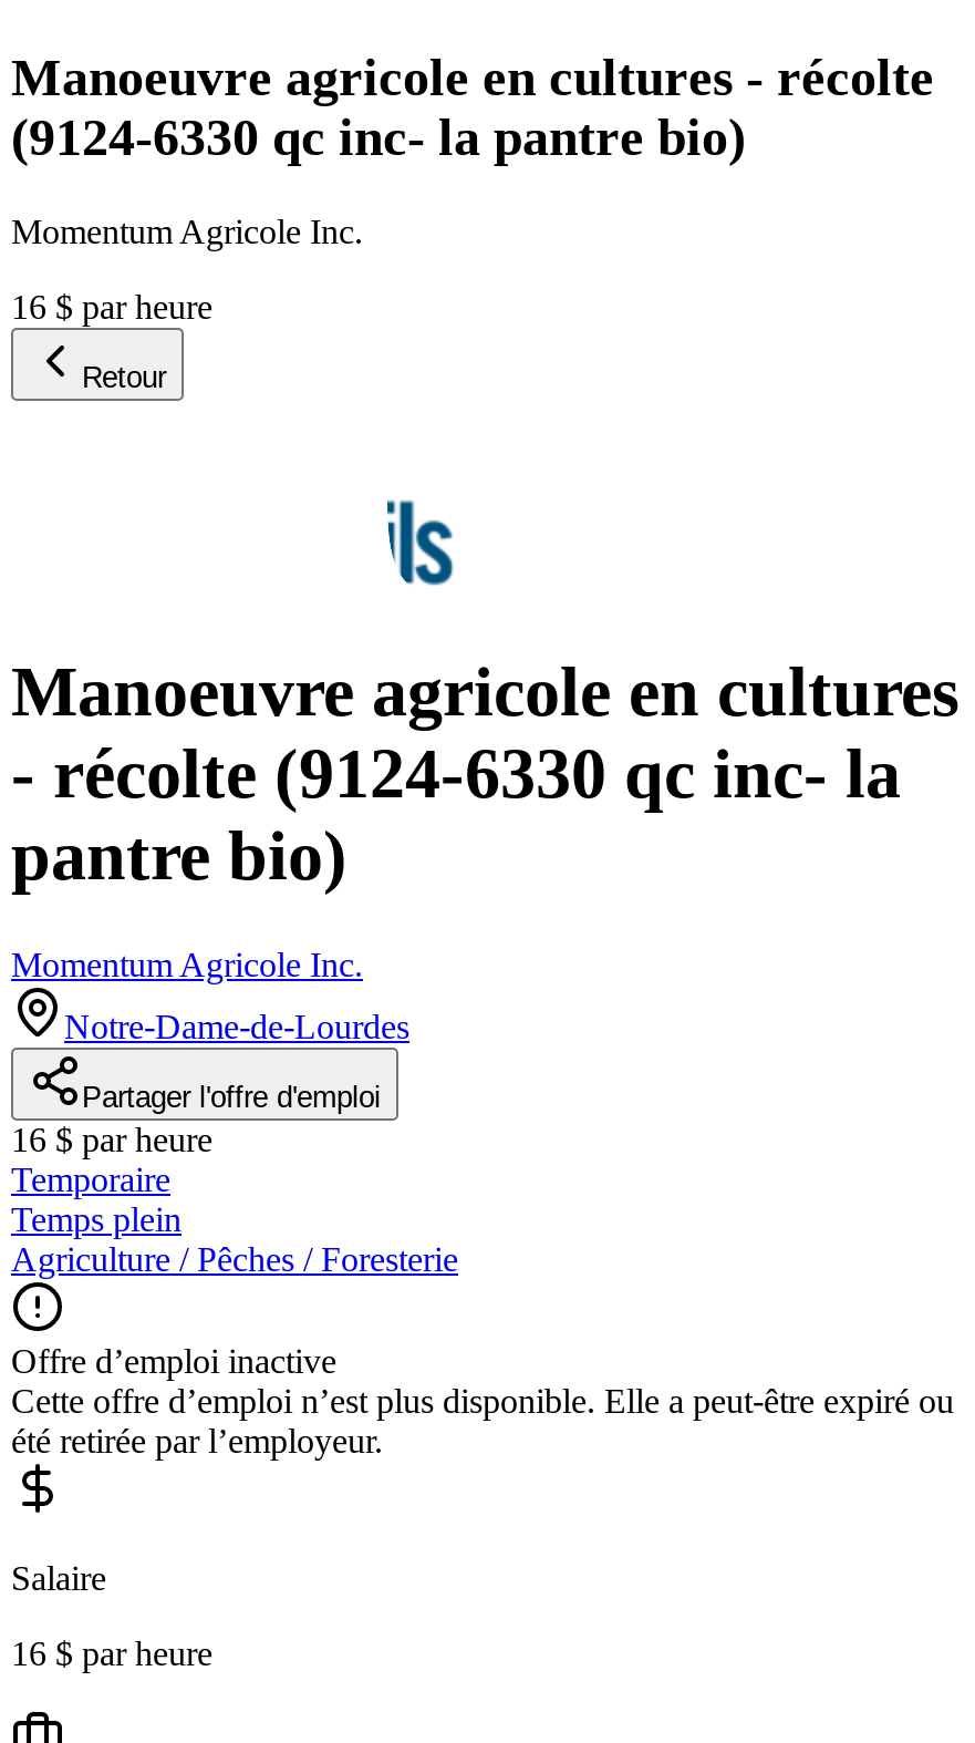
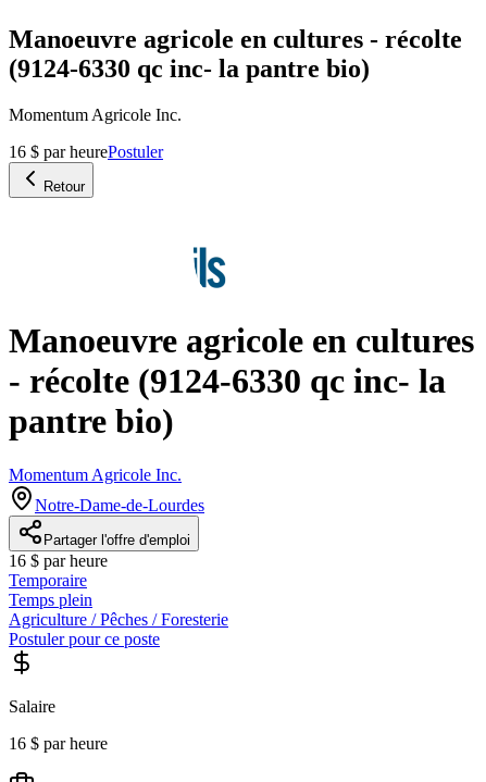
- 16 $ par heure
+ 16 $ par heurePostuler

- Offre d’emploi inactive
- Cette offre d’emploi n’est plus disponible. Elle a peut-être expiré ou
- été retirée par l’employeur.
+ Postuler pour ce poste
